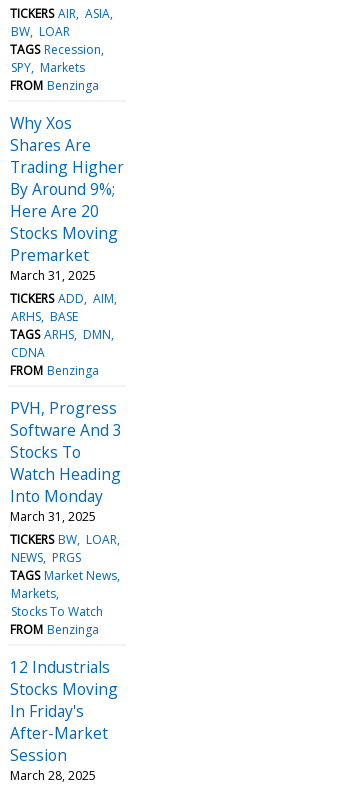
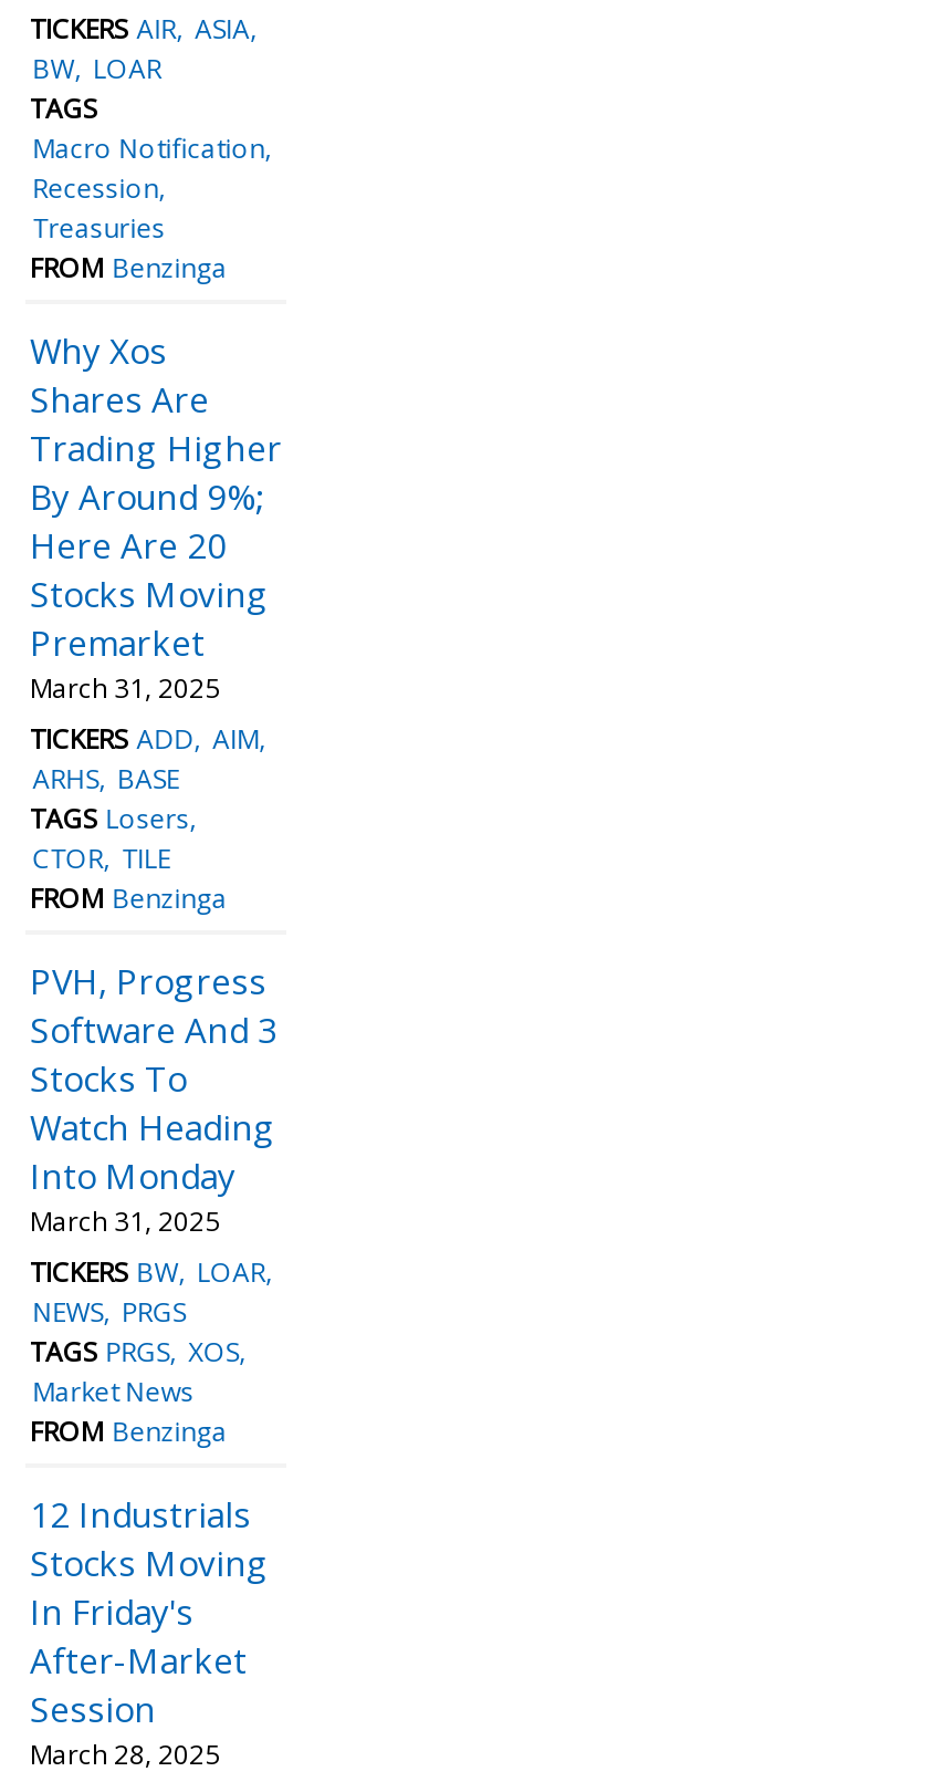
- TAGS Recession
- SPY Markets
+ TAGS
+ Macro Notification
+ Recession
+ Treasuries

moved down: FROM Benzinga | Why Xos | Shares Are | ... | TICKERS ADD AIM | ARHS BASE

- TAGS ARHS DMN
- CDNA
+ TAGS Losers
+ CTOR TILE

moved down: FROM Benzinga | PVH, Progress | Software And 3 | ... | TICKERS BW LOAR | NEWS PRGS

- TAGS Market News
- Markets
- Stocks To Watch
+ TAGS PRGS XOS
+ Market News
